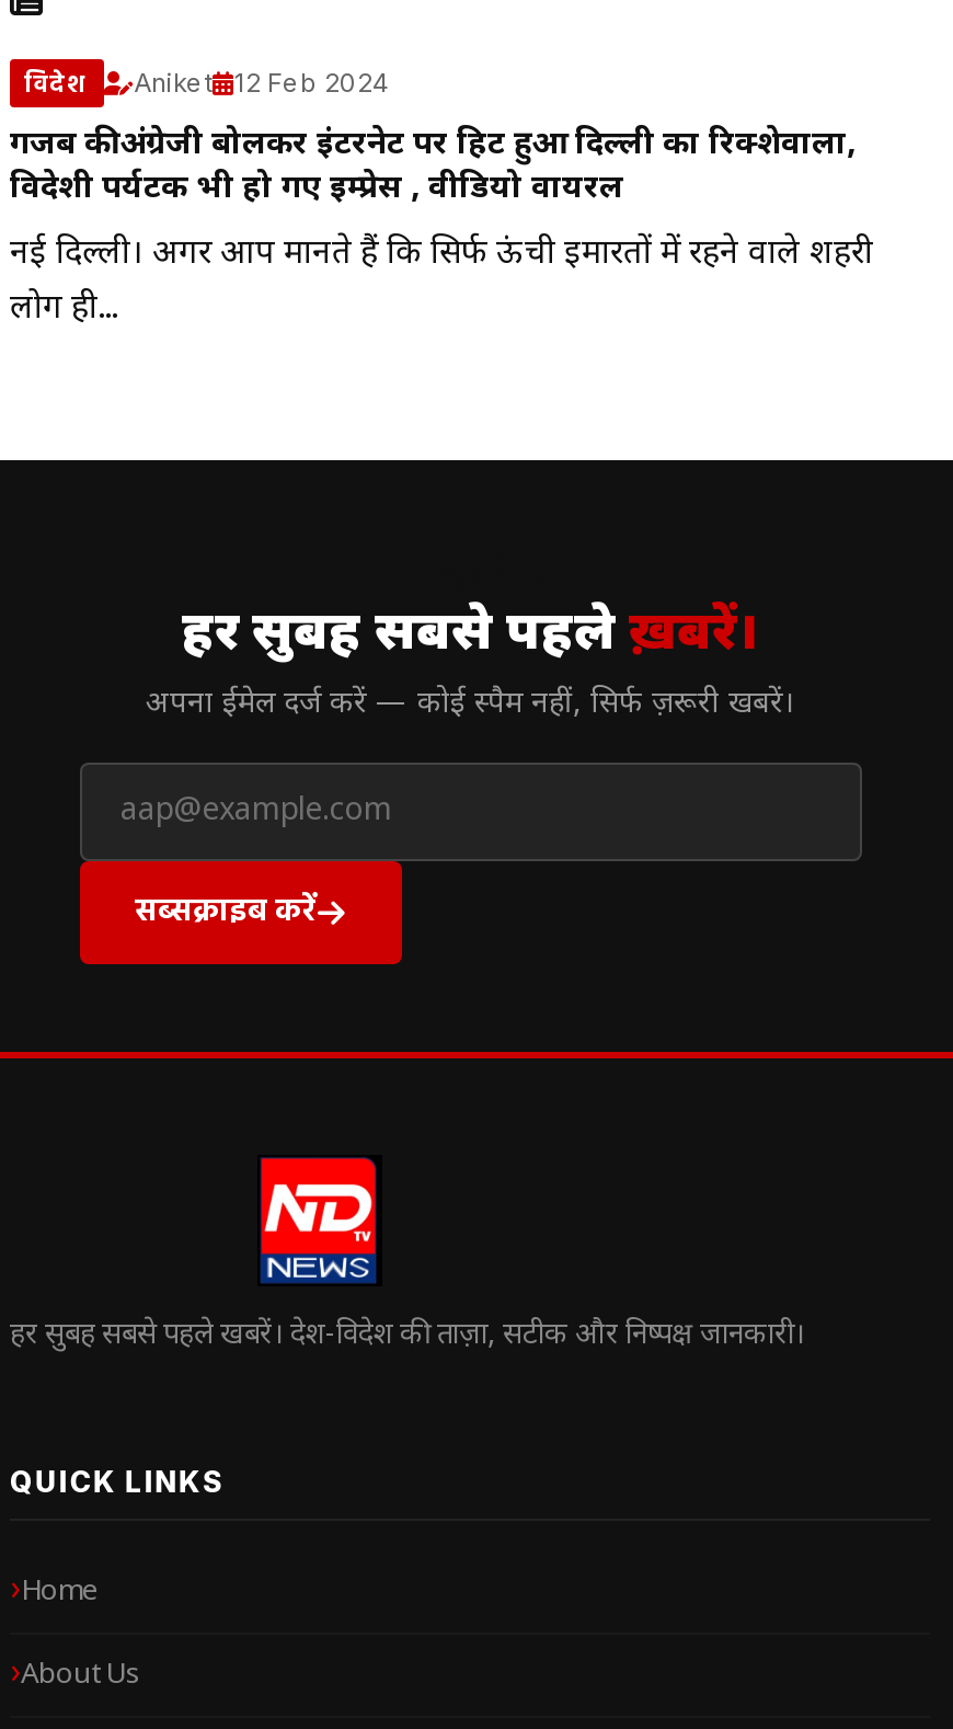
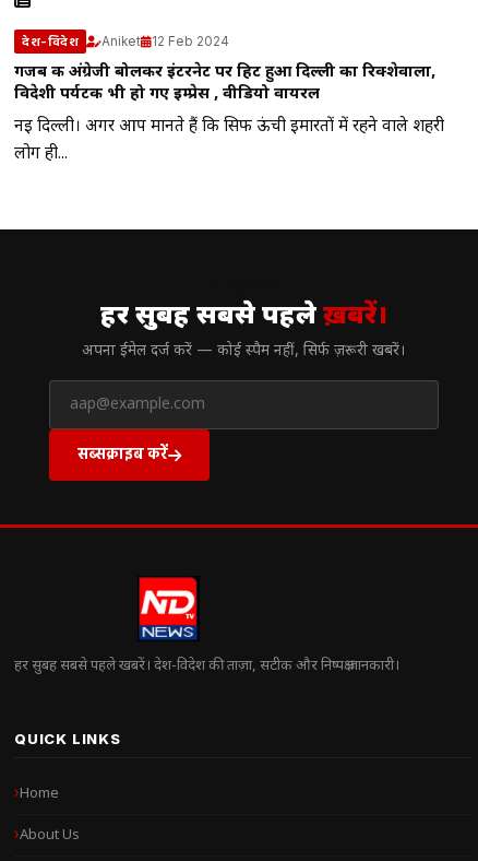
- विदेश
+ देश-विदेश
